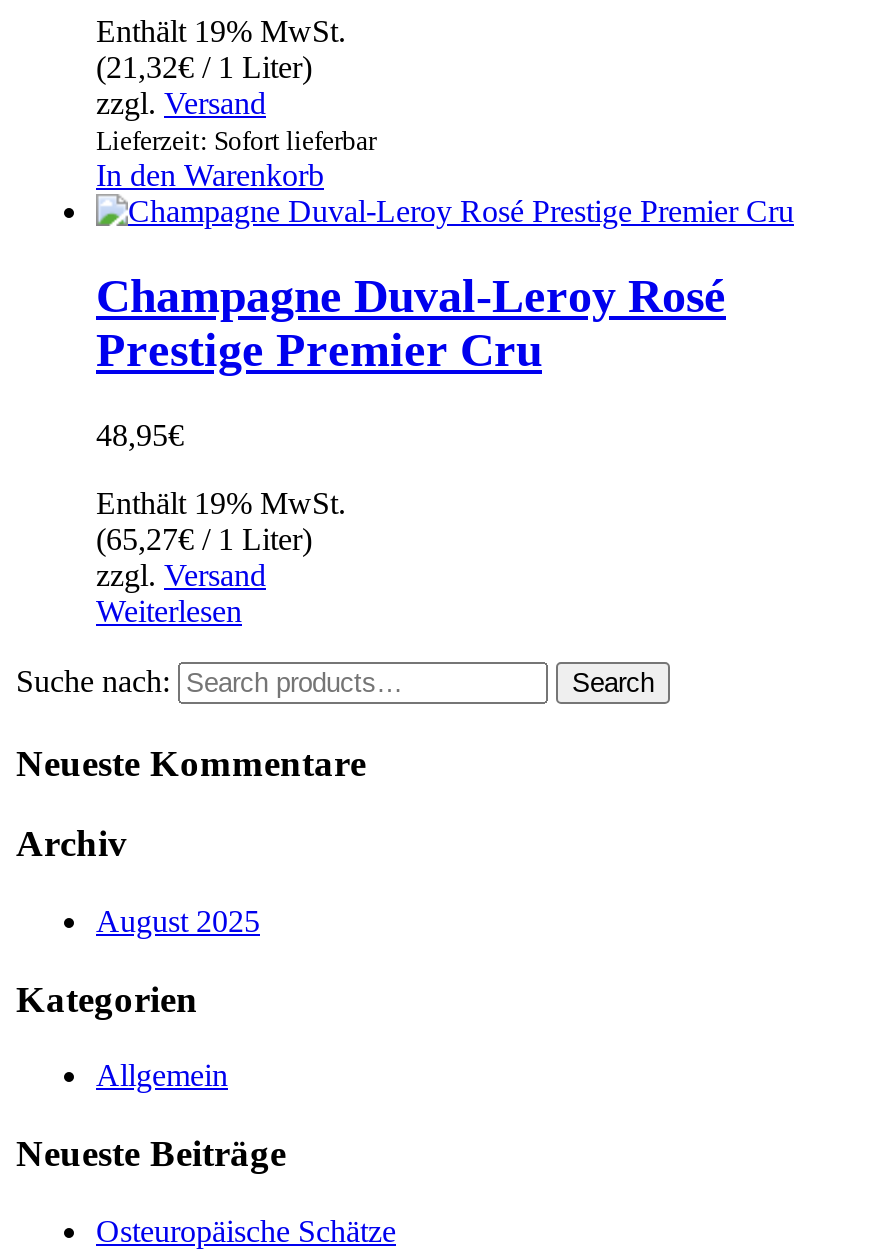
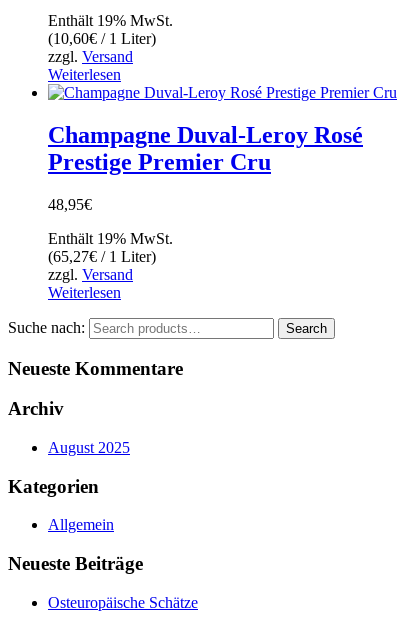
- (21,32€/ 1 Liter)
+ (10,60€/ 1 Liter)

- Lieferzeit: Sofort lieferbar
- In den Warenkorb
+ Weiterlesen
